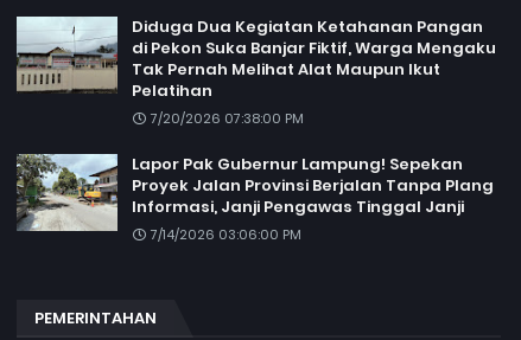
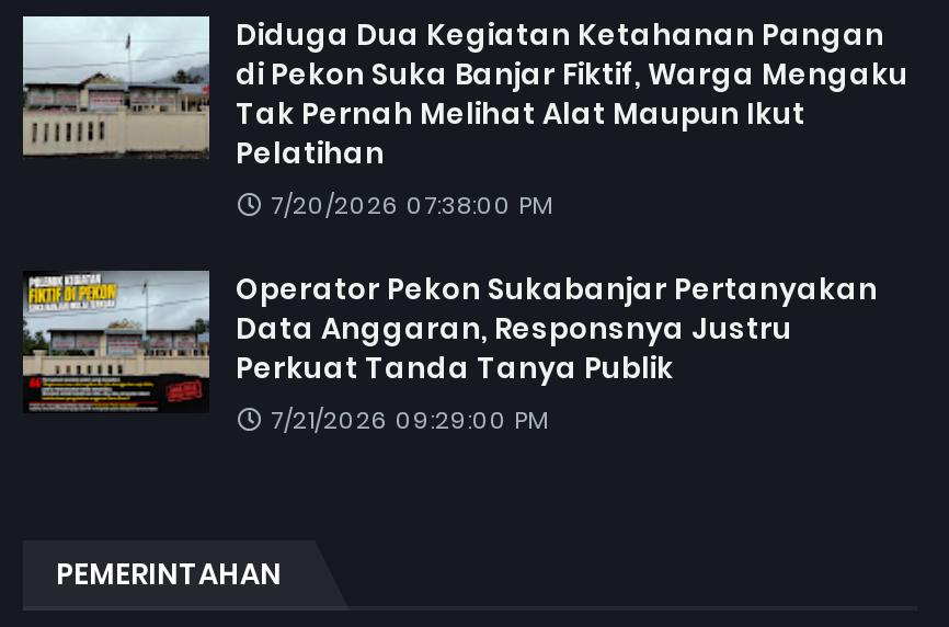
- [image]
- Lapor Pak Gubernur Lampung! Sepekan
- Proyek Jalan Provinsi Berjalan Tanpa Plang
- Informasi, Janji Pengawas Tinggal Janji
- 7/14/2026 03:06:00 PM
+ [image]
+ Operator Pekon Sukabanjar Pertanyakan
+ Data Anggaran, Responsnya Justru
+ Perkuat Tanda Tanya Publik
+ 7/21/2026 09:29:00 PM
